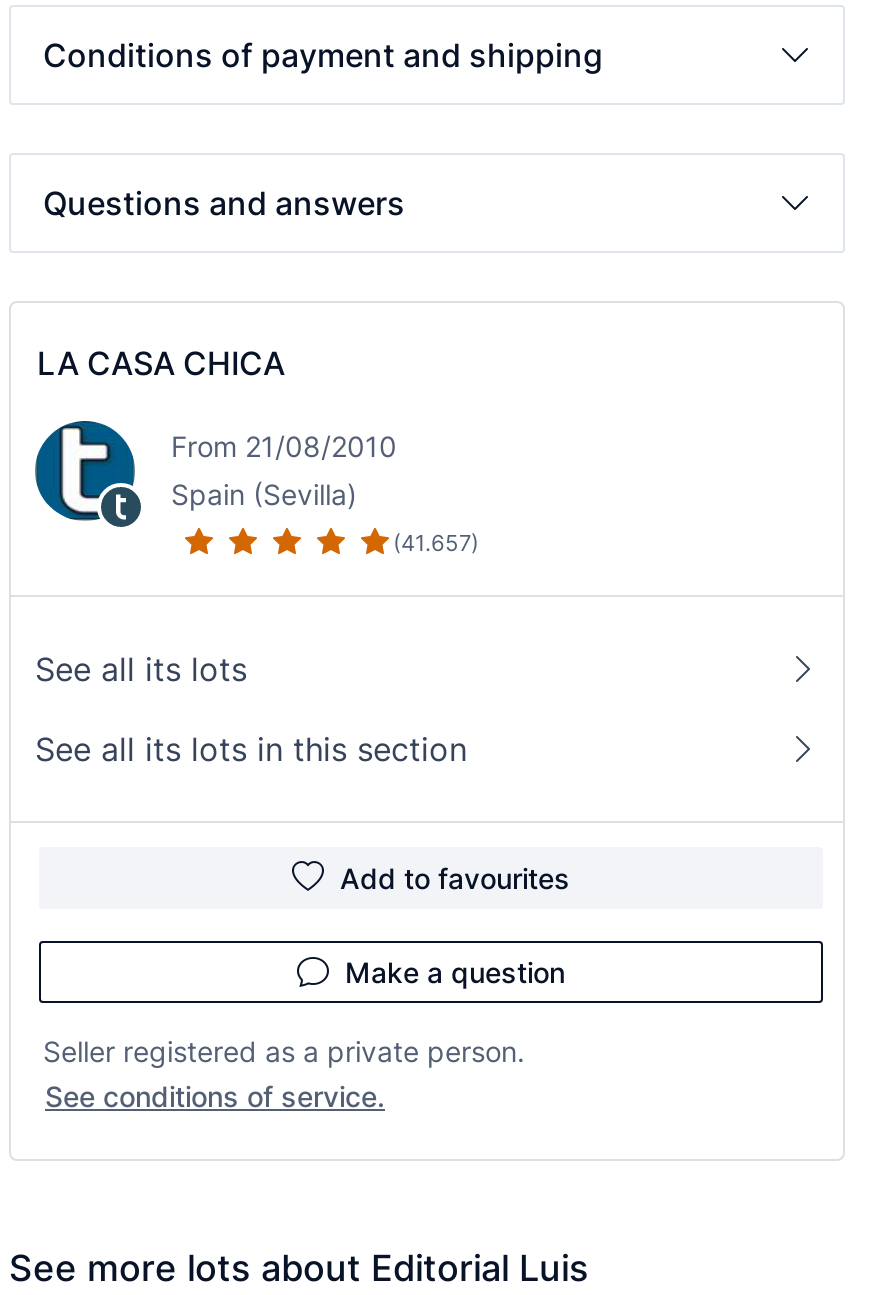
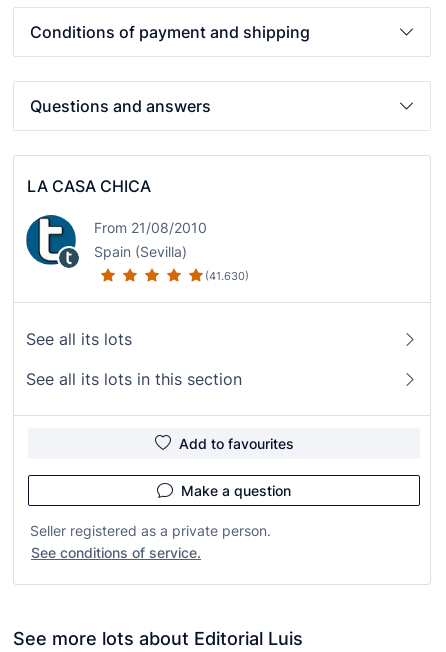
- (41.657)
+ (41.630)
